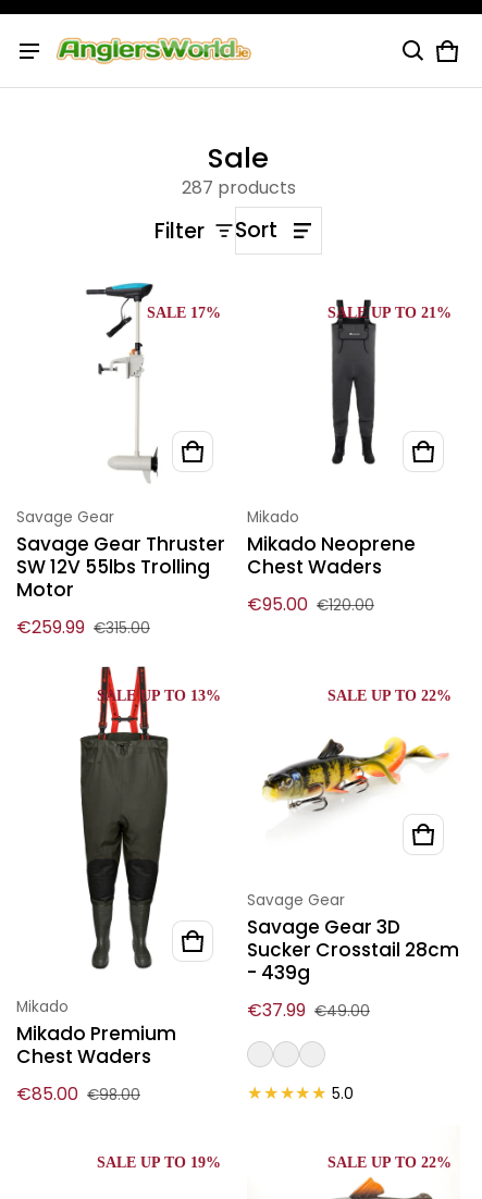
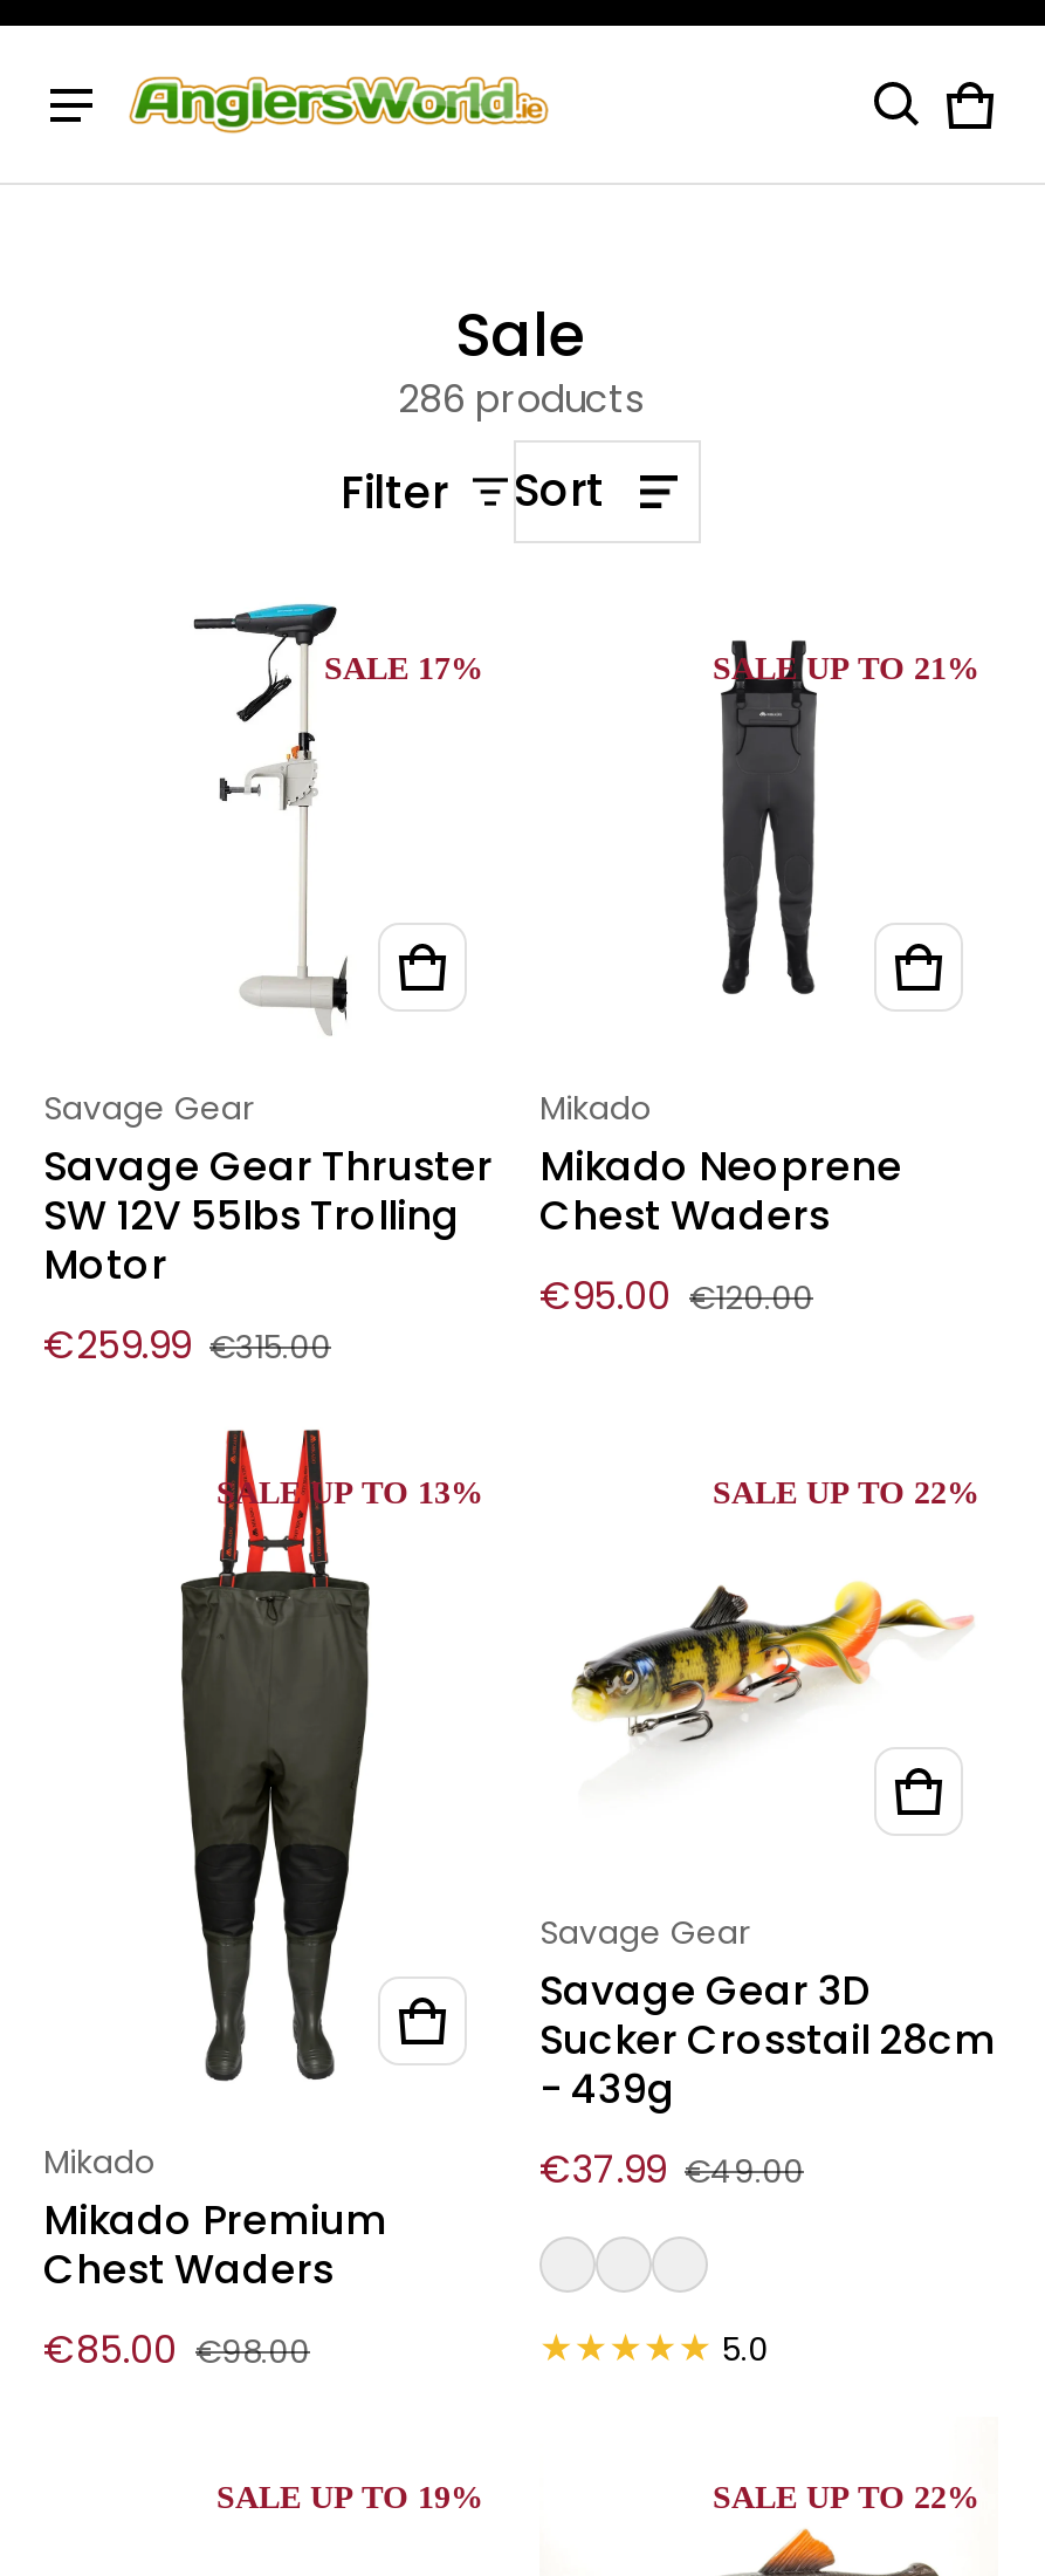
- 287 products
+ 286 products
